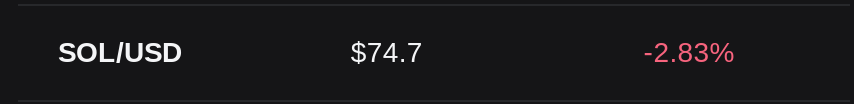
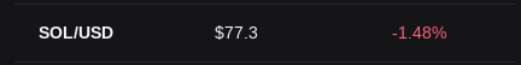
- $74.7
+ $77.3

- -2.83%
+ -1.48%
